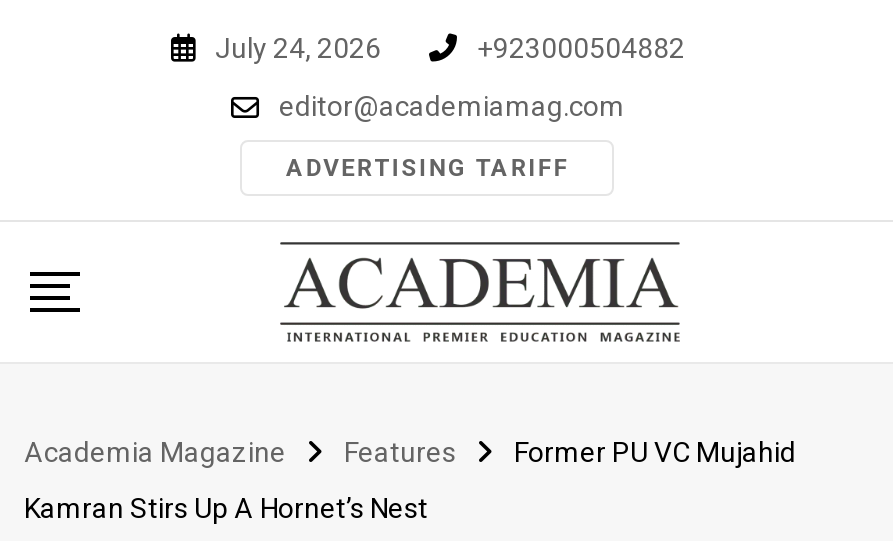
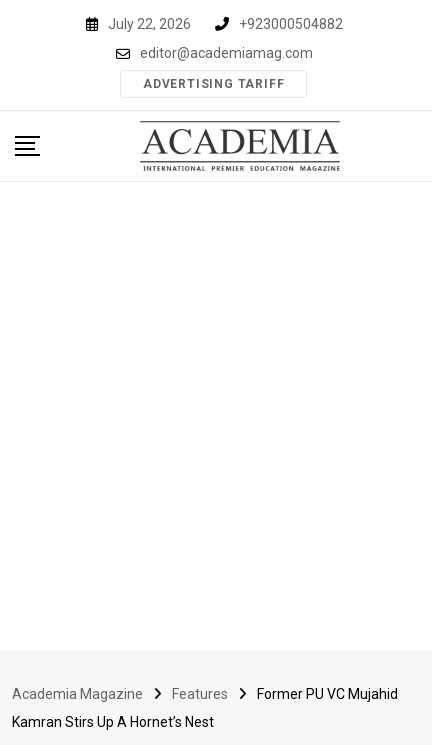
- July 24, 2026
+ July 22, 2026
